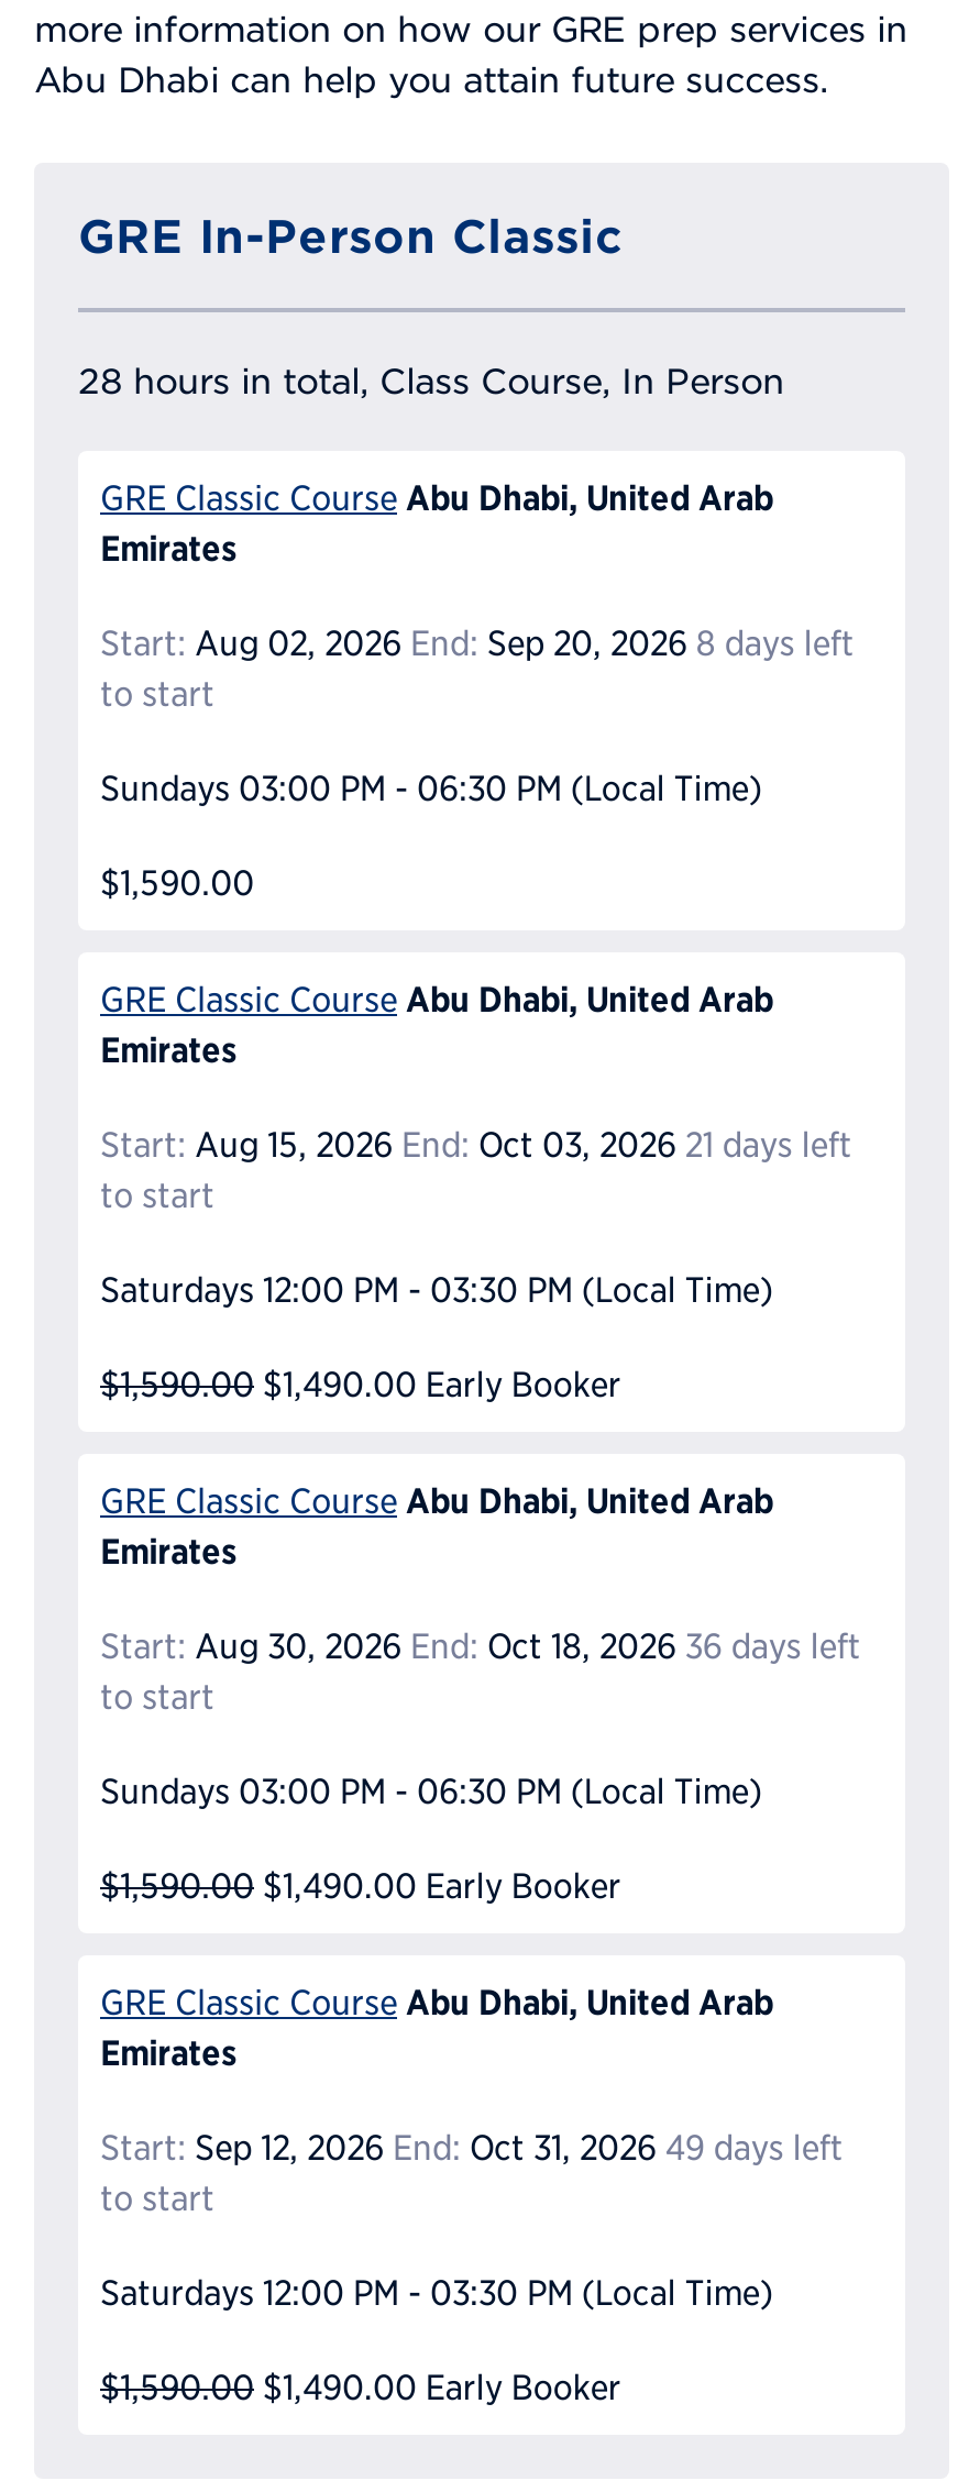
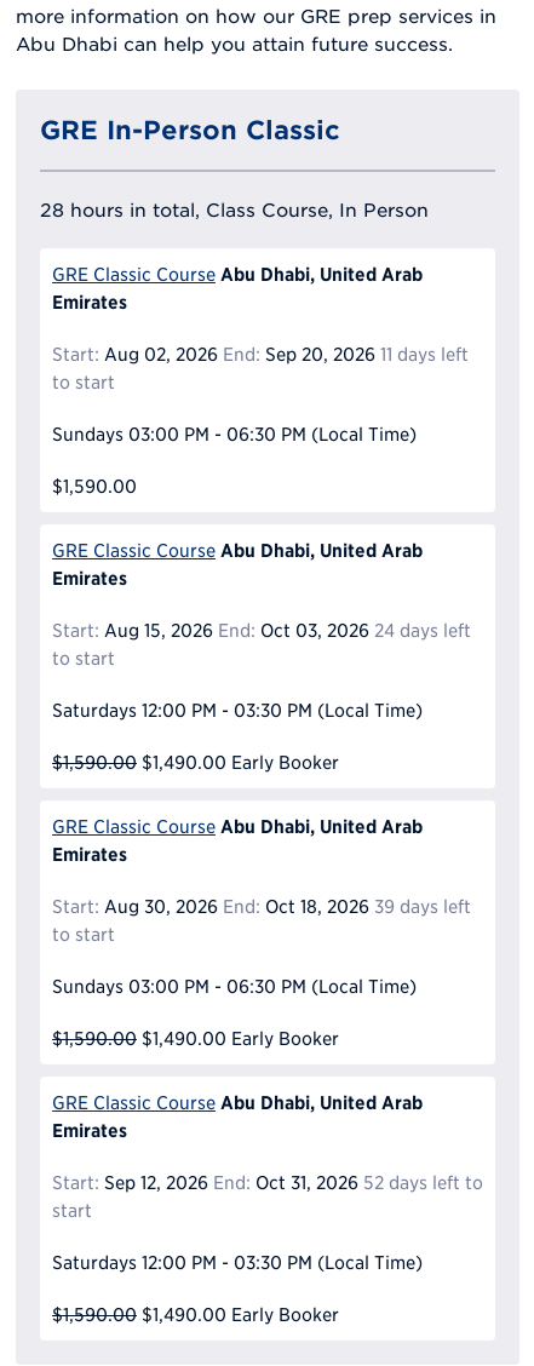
- Start: Aug 02, 2026 End: Sep 20, 2026 8 days left
+ Start: Aug 02, 2026 End: Sep 20, 2026 11 days left

- Start: Aug 15, 2026 End: Oct 03, 2026 21 days left
+ Start: Aug 15, 2026 End: Oct 03, 2026 24 days left

- Start: Aug 30, 2026 End: Oct 18, 2026 36 days left
+ Start: Aug 30, 2026 End: Oct 18, 2026 39 days left

- Start: Sep 12, 2026 End: Oct 31, 2026 49 days left
- to start
+ Start: Sep 12, 2026 End: Oct 31, 2026 52 days left to
+ start
